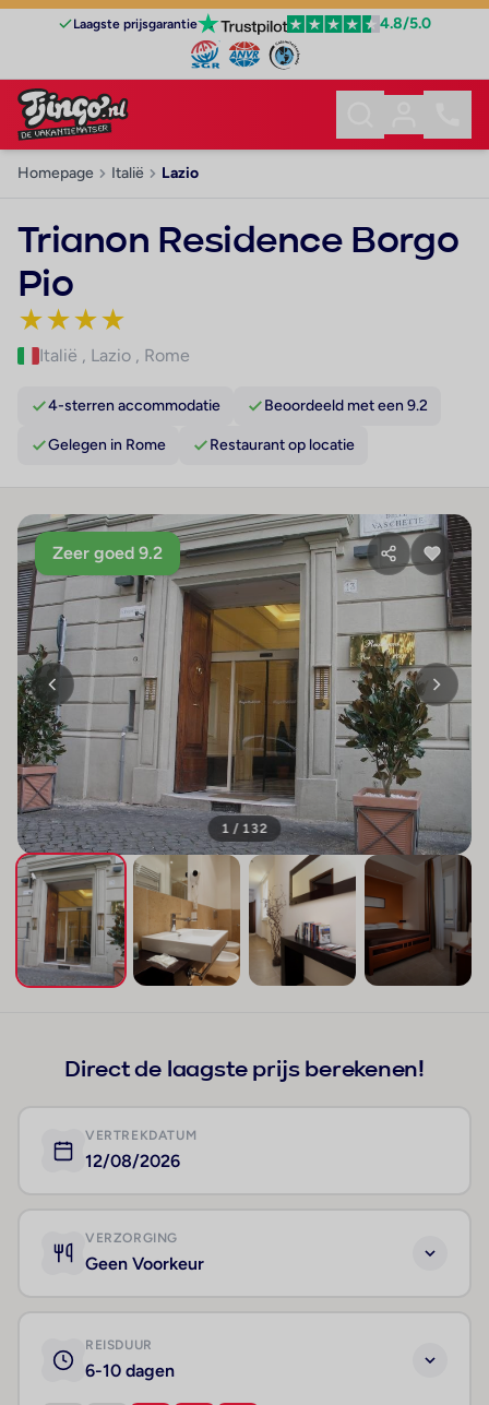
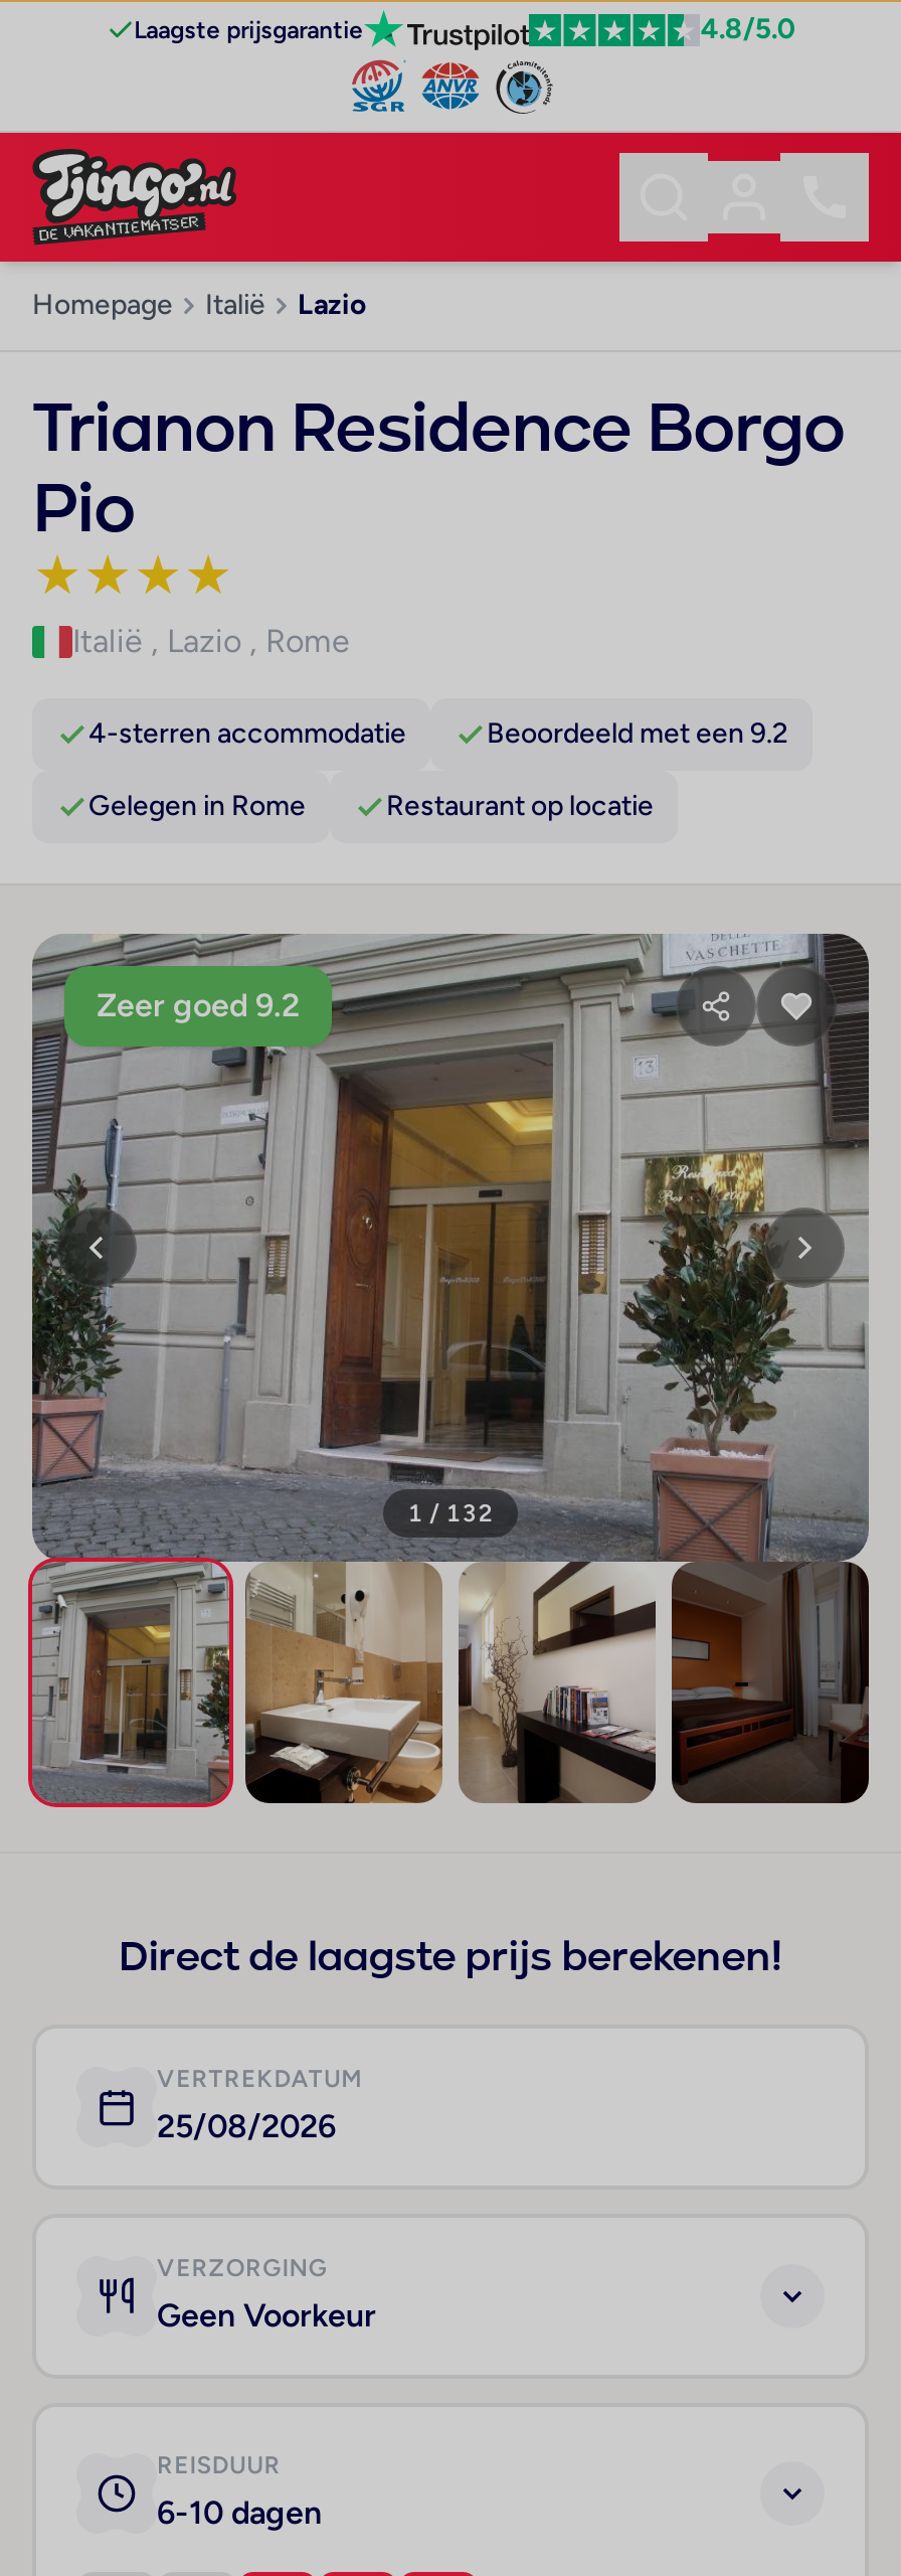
- 12/08/2026
+ 25/08/2026
